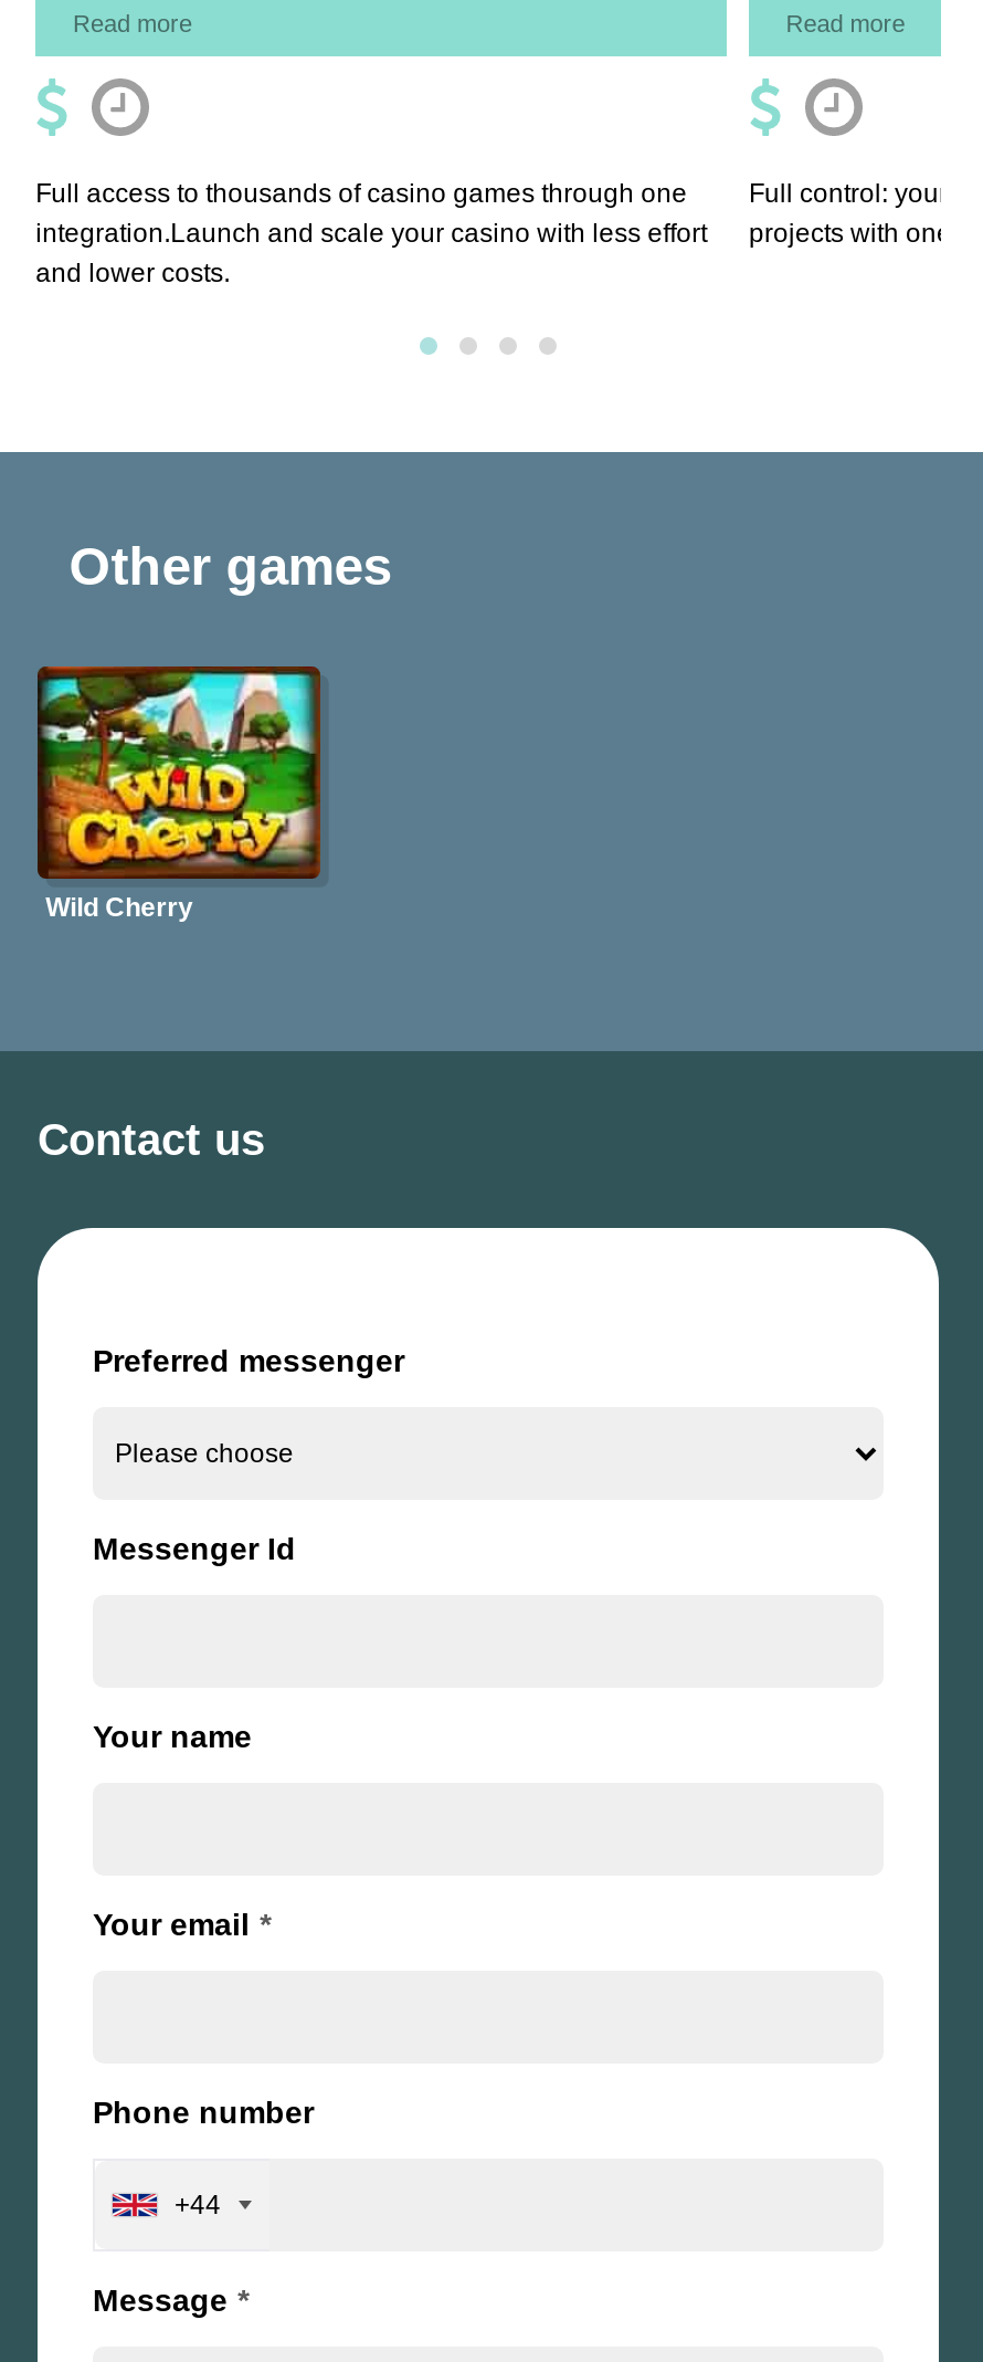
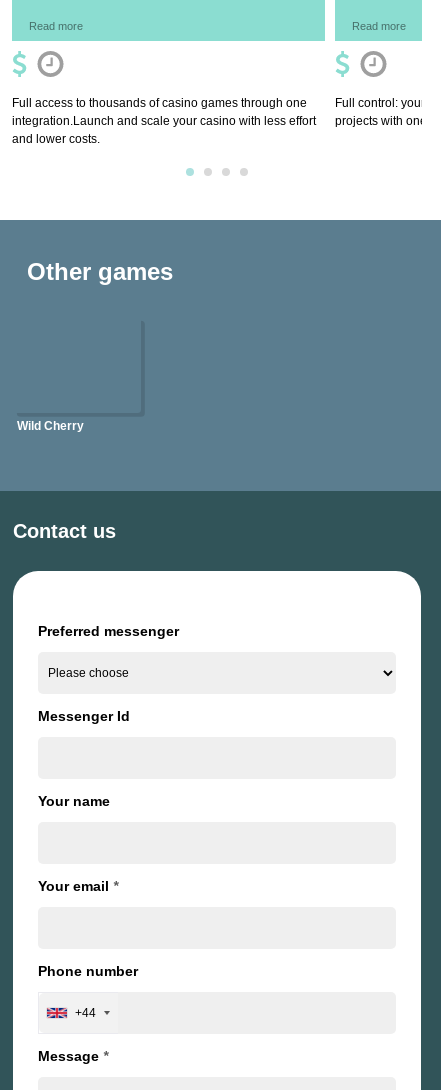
- [image]
